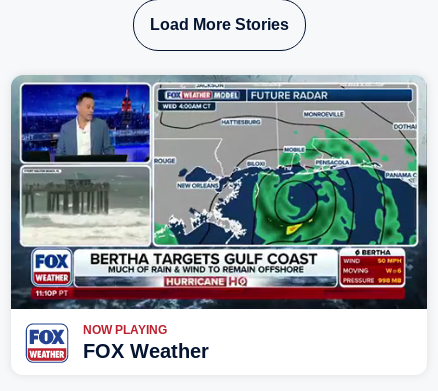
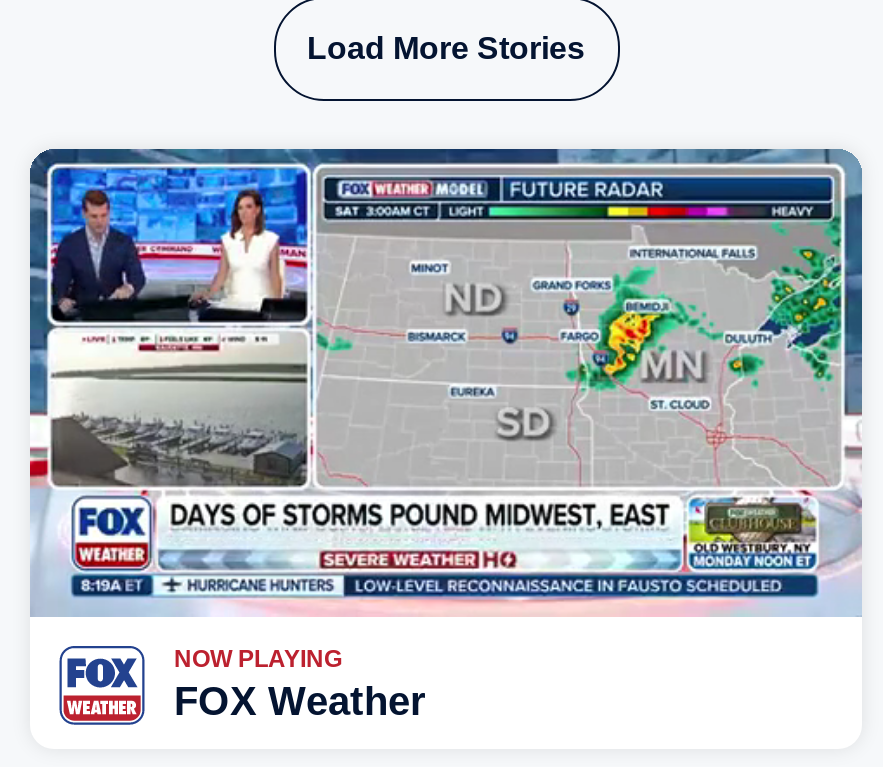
- [image]
+ [image]
